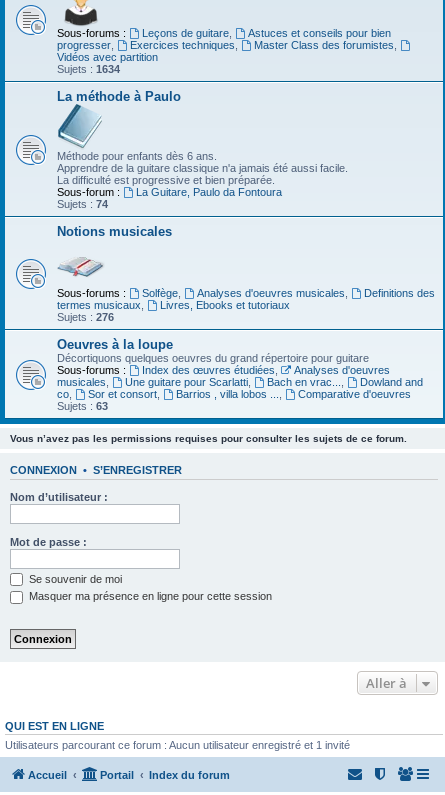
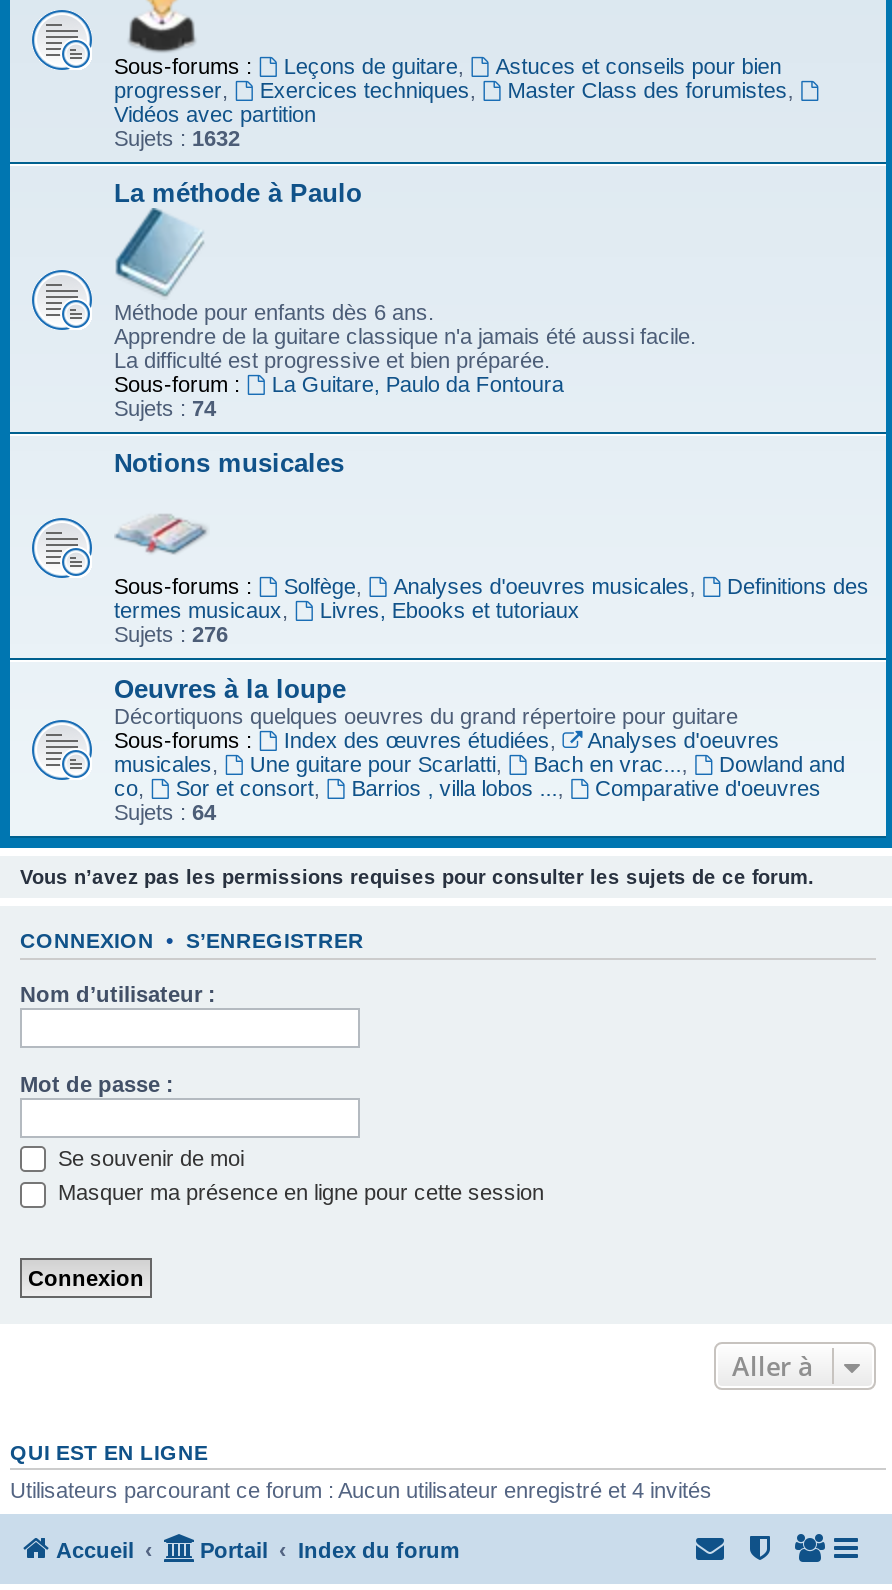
- Sujets : 1634
+ Sujets : 1632

- Sujets : 63
+ Sujets : 64

- Utilisateurs parcourant ce forum : Aucun utilisateur enregistré et 1 invité
+ Utilisateurs parcourant ce forum : Aucun utilisateur enregistré et 4 invités
